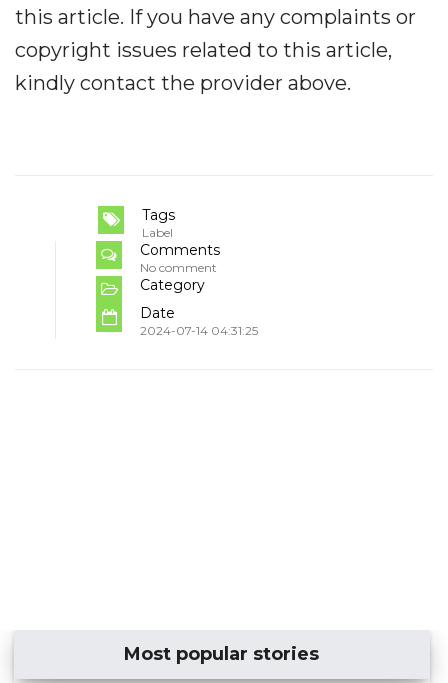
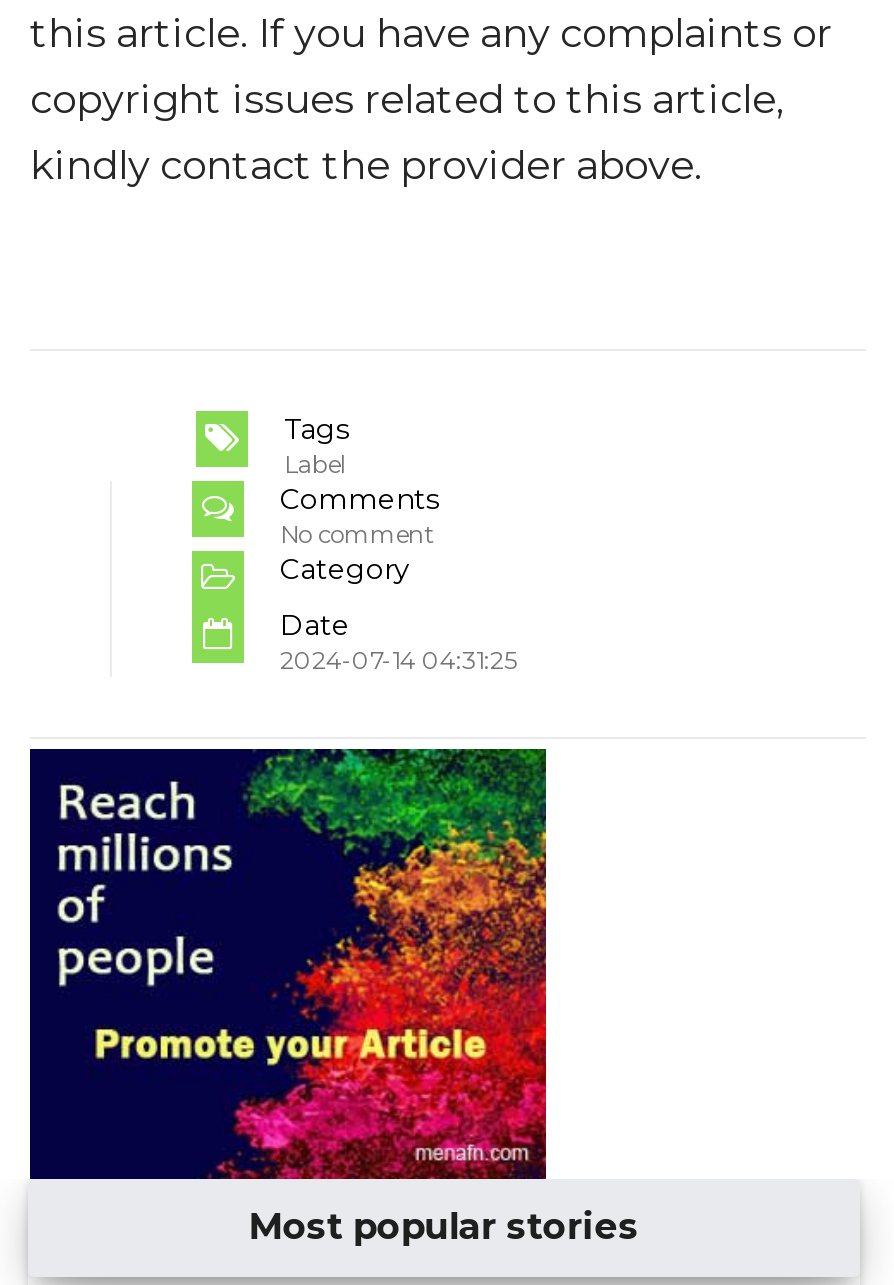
+ [image]
